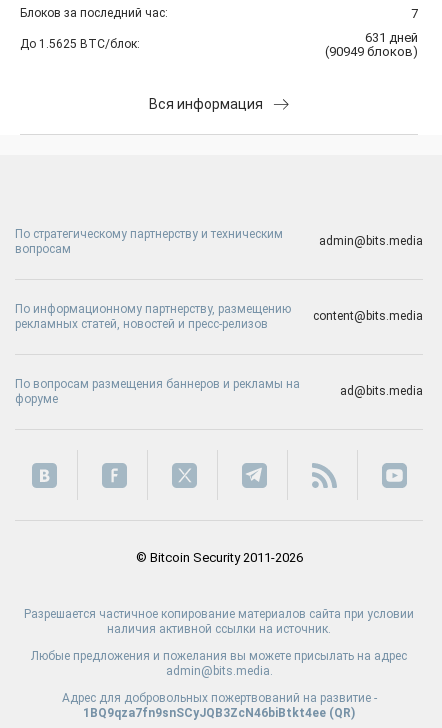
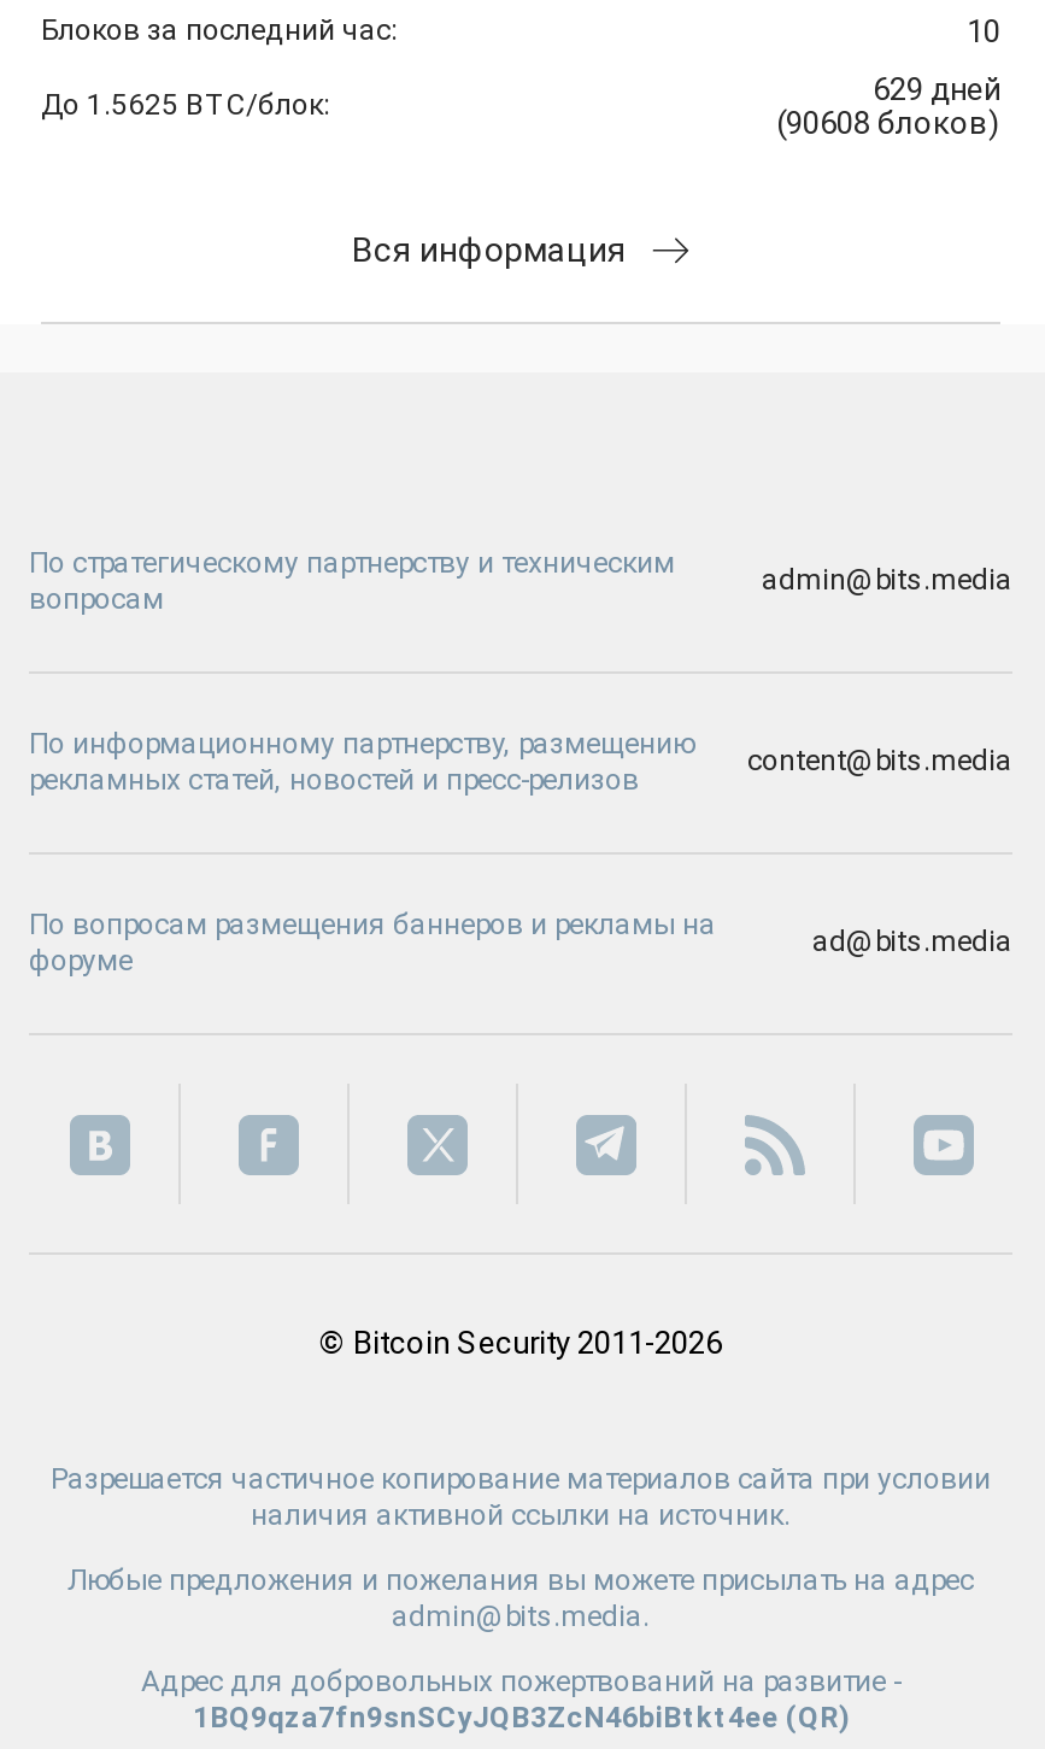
- 7
+ 10

- 631 дней
+ 629 дней

- (90949 блоков)
+ (90608 блоков)
